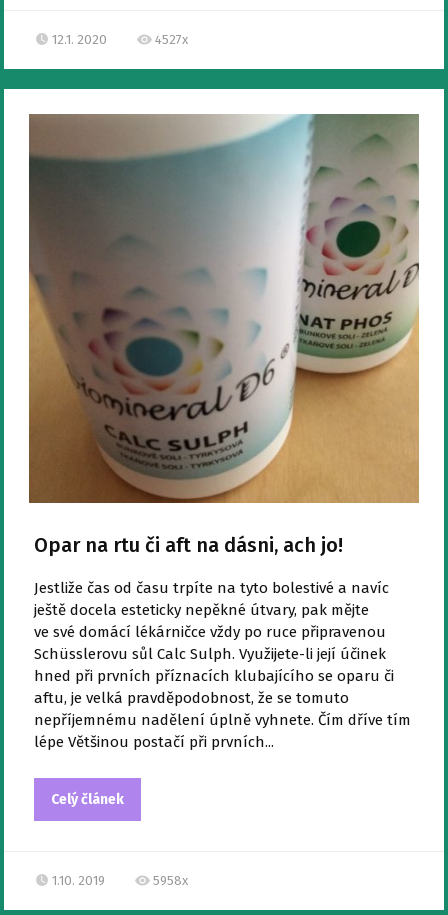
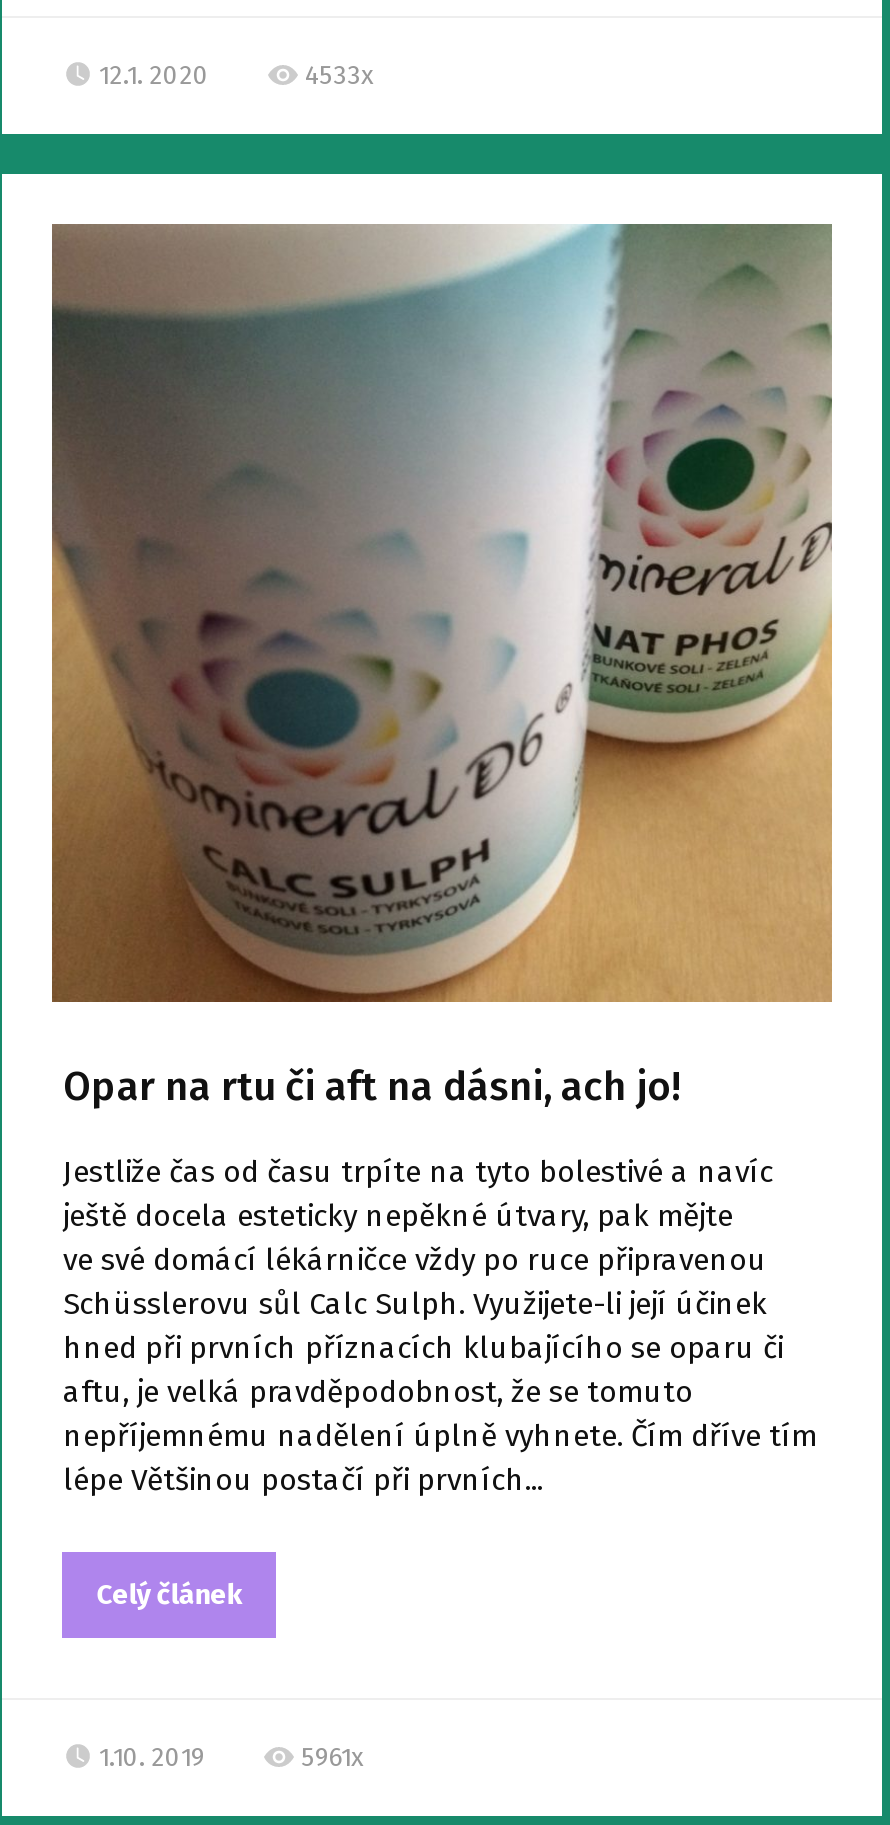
- 4527x
+ 4533x

- 5958x
+ 5961x
